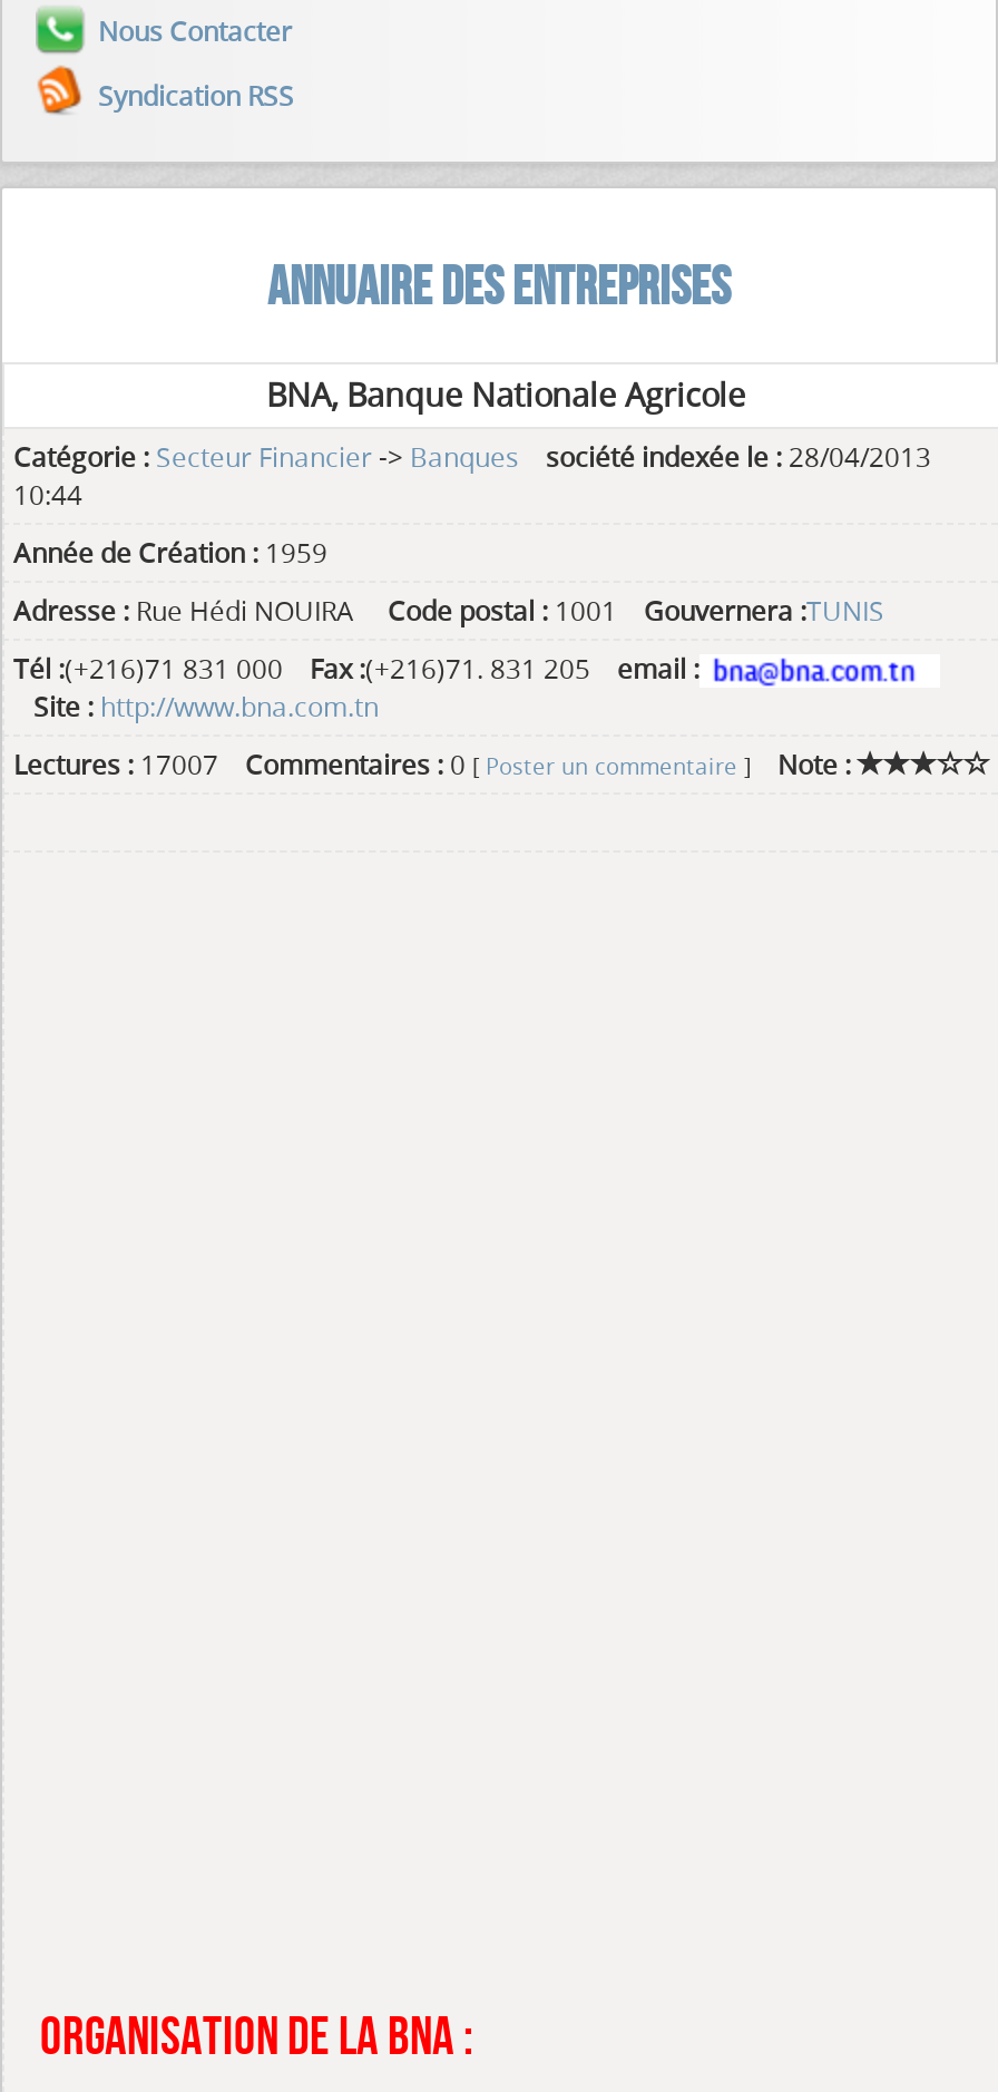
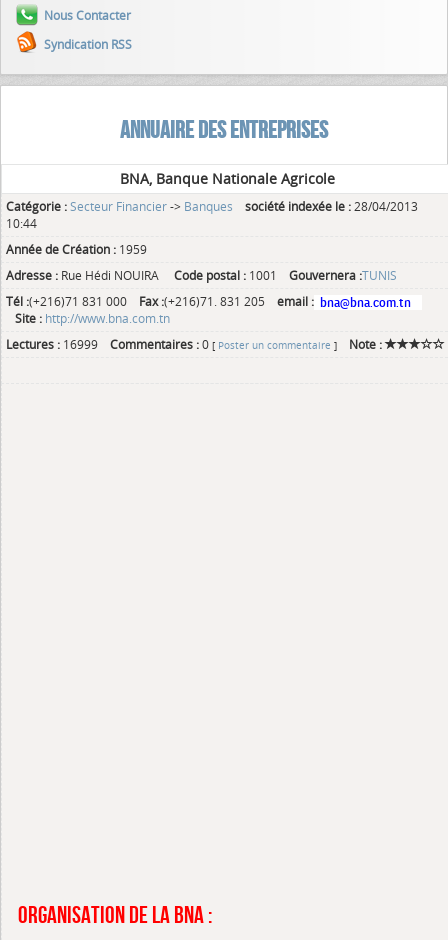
- Lectures : 17007 Commentaires : 0 [Poster un commentaire]
+ Lectures : 16999 Commentaires : 0 [Poster un commentaire]
